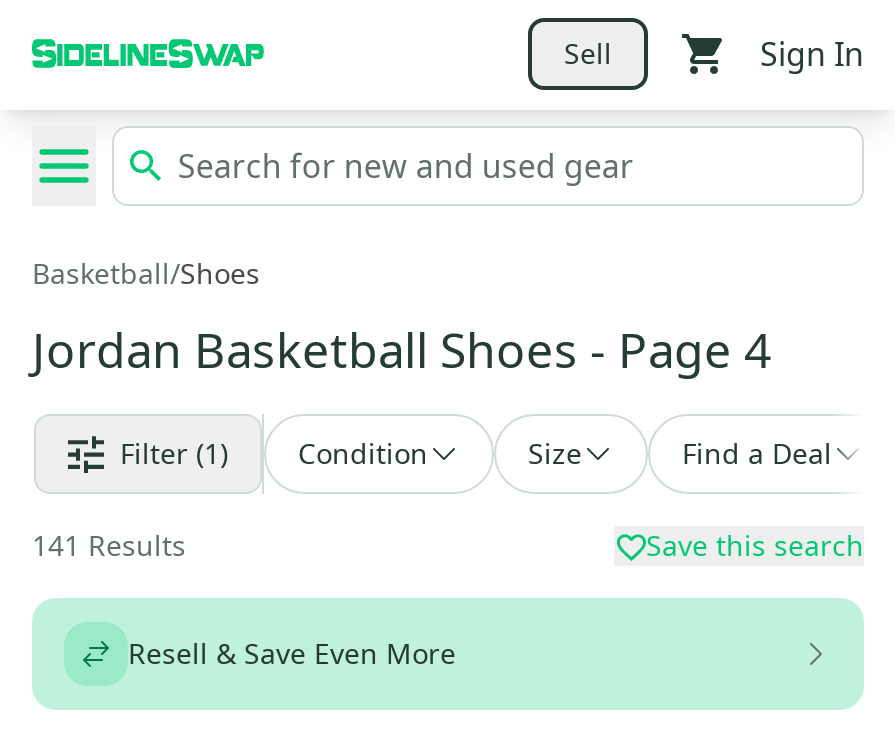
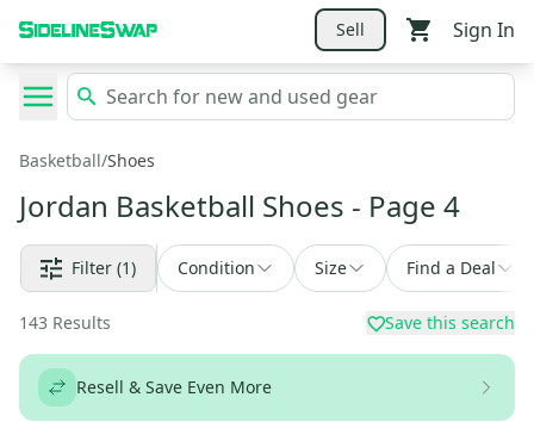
- 141 Results
+ 143 Results
